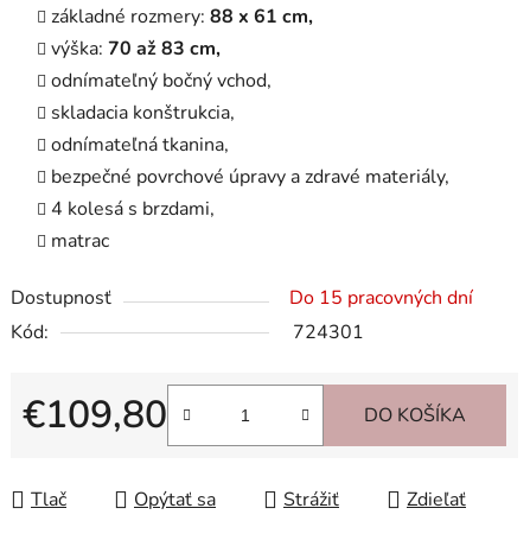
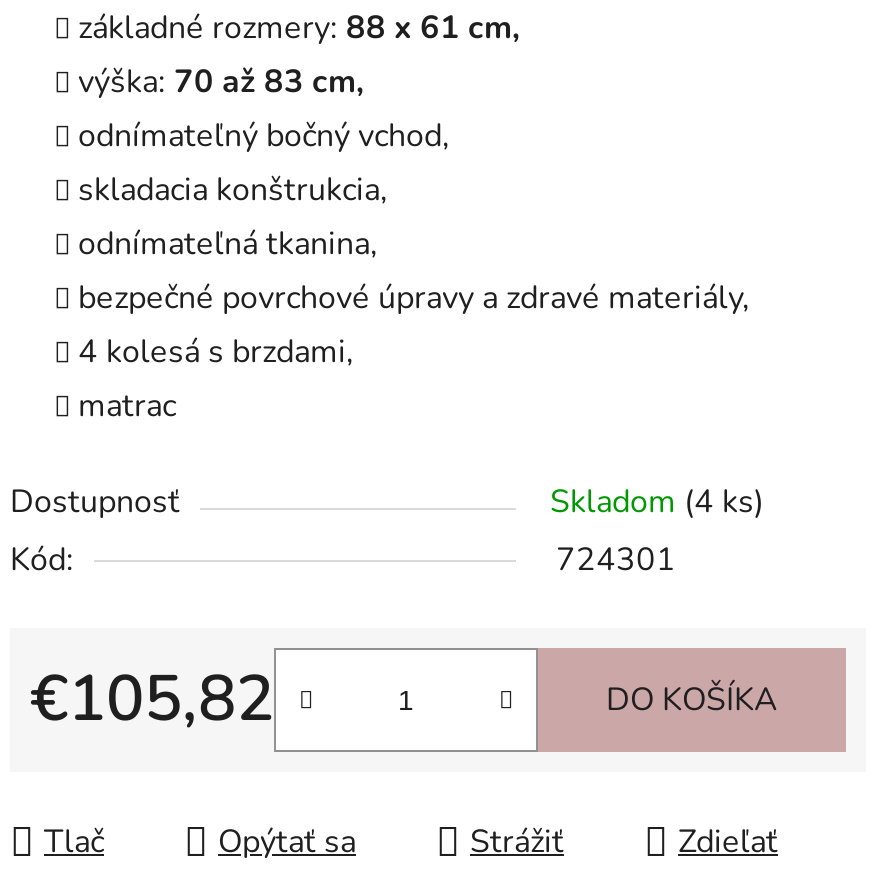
- Do 15 pracovných dní
+ Skladom (4 ks)

- €109,80
+ €105,82
